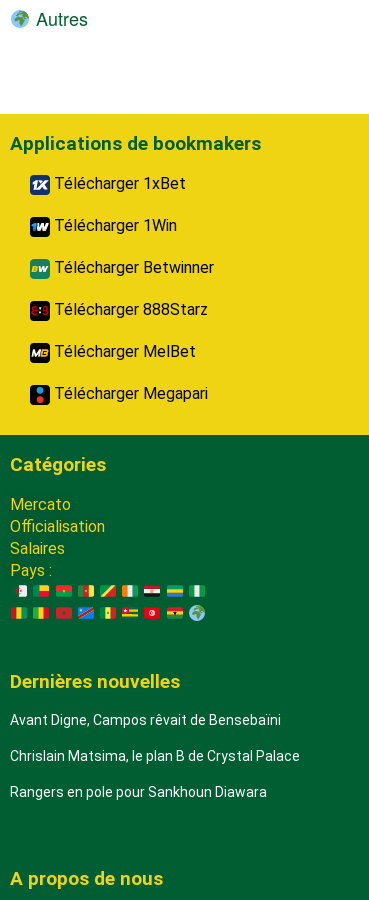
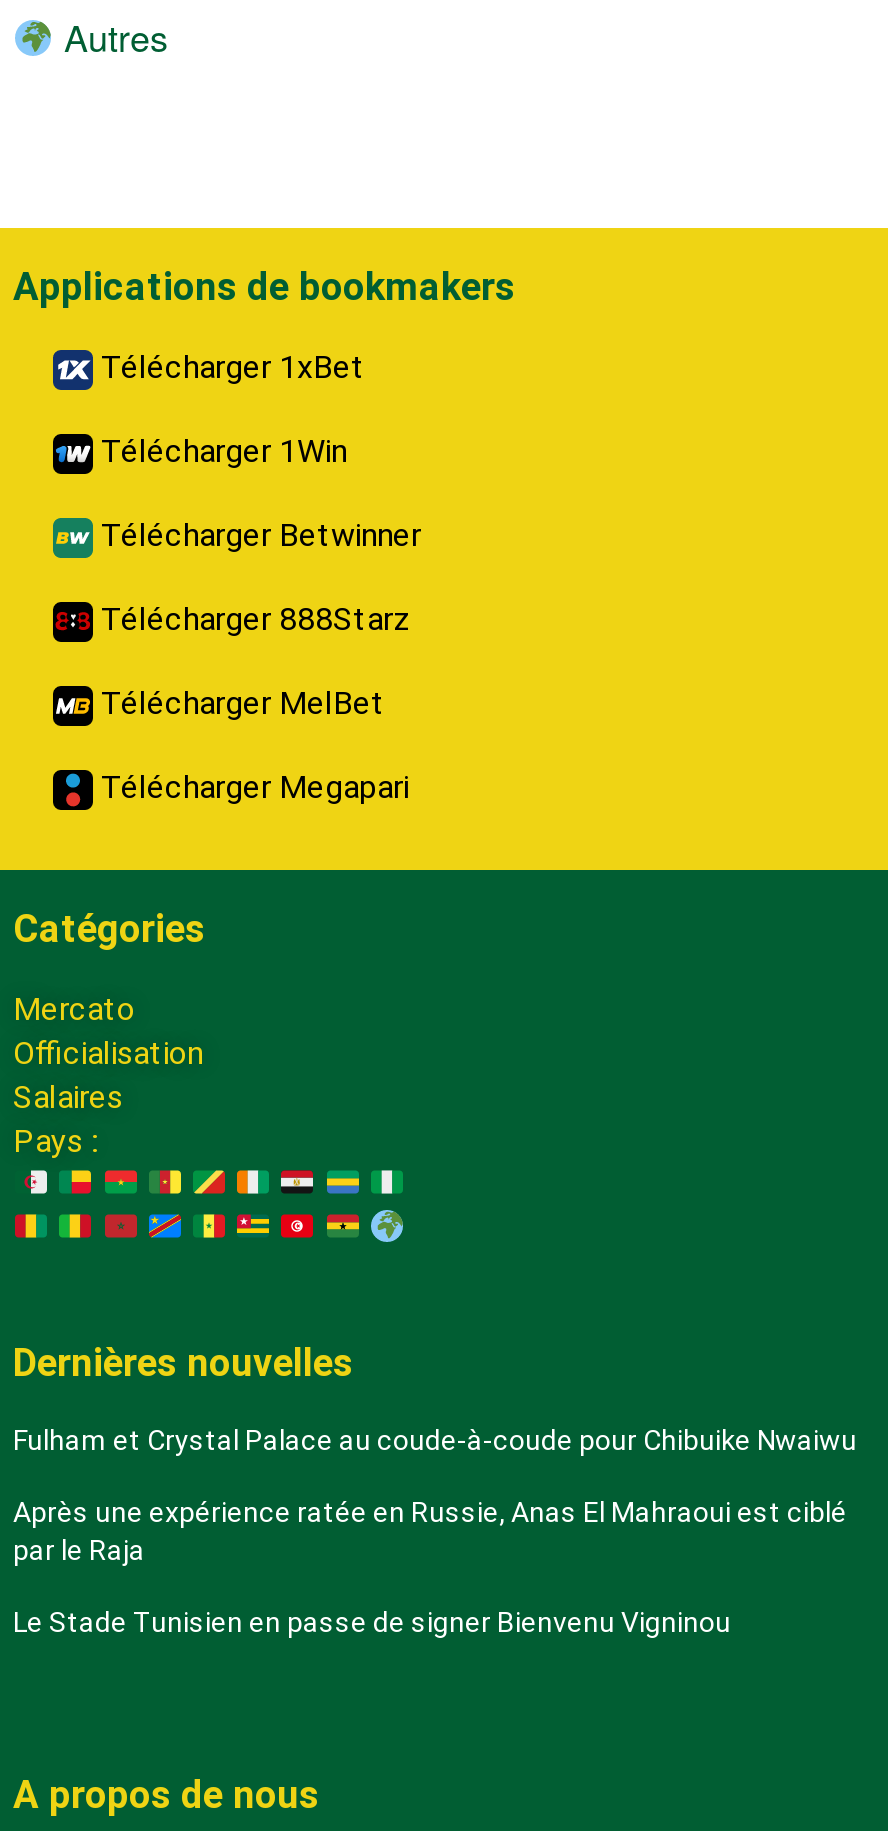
- Avant Digne, Campos rêvait de Bensebaïni
+ Fulham et Crystal Palace au coude-à-coude pour Chibuike Nwaiwu

- Chrislain Matsima, le plan B de Crystal Palace
+ Après une expérience ratée en Russie, Anas El Mahraoui est ciblé
+ par le Raja

- Rangers en pole pour Sankhoun Diawara
+ Le Stade Tunisien en passe de signer Bienvenu Vigninou
